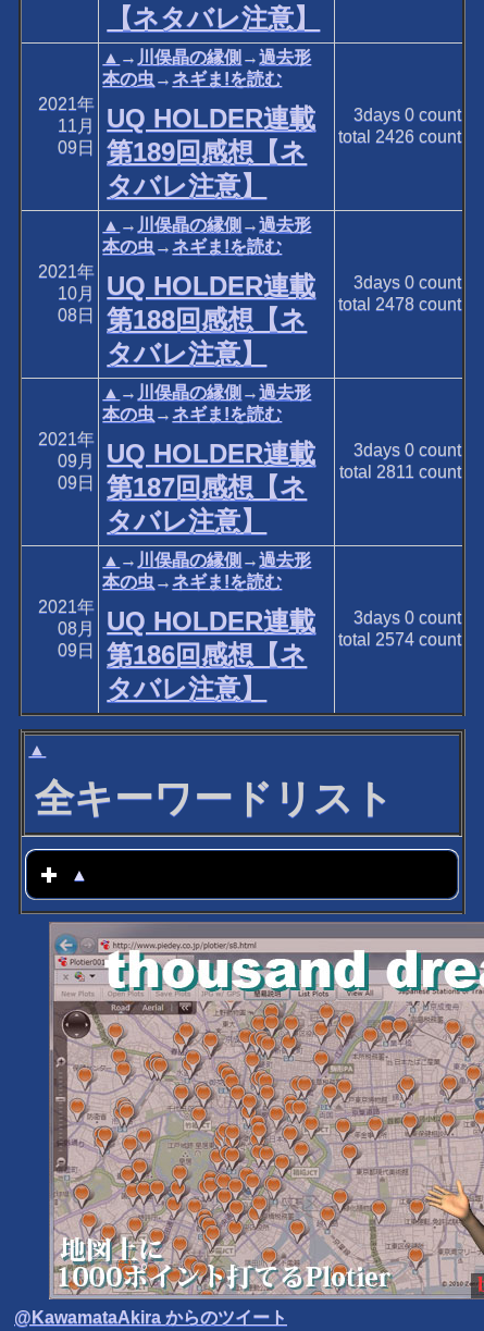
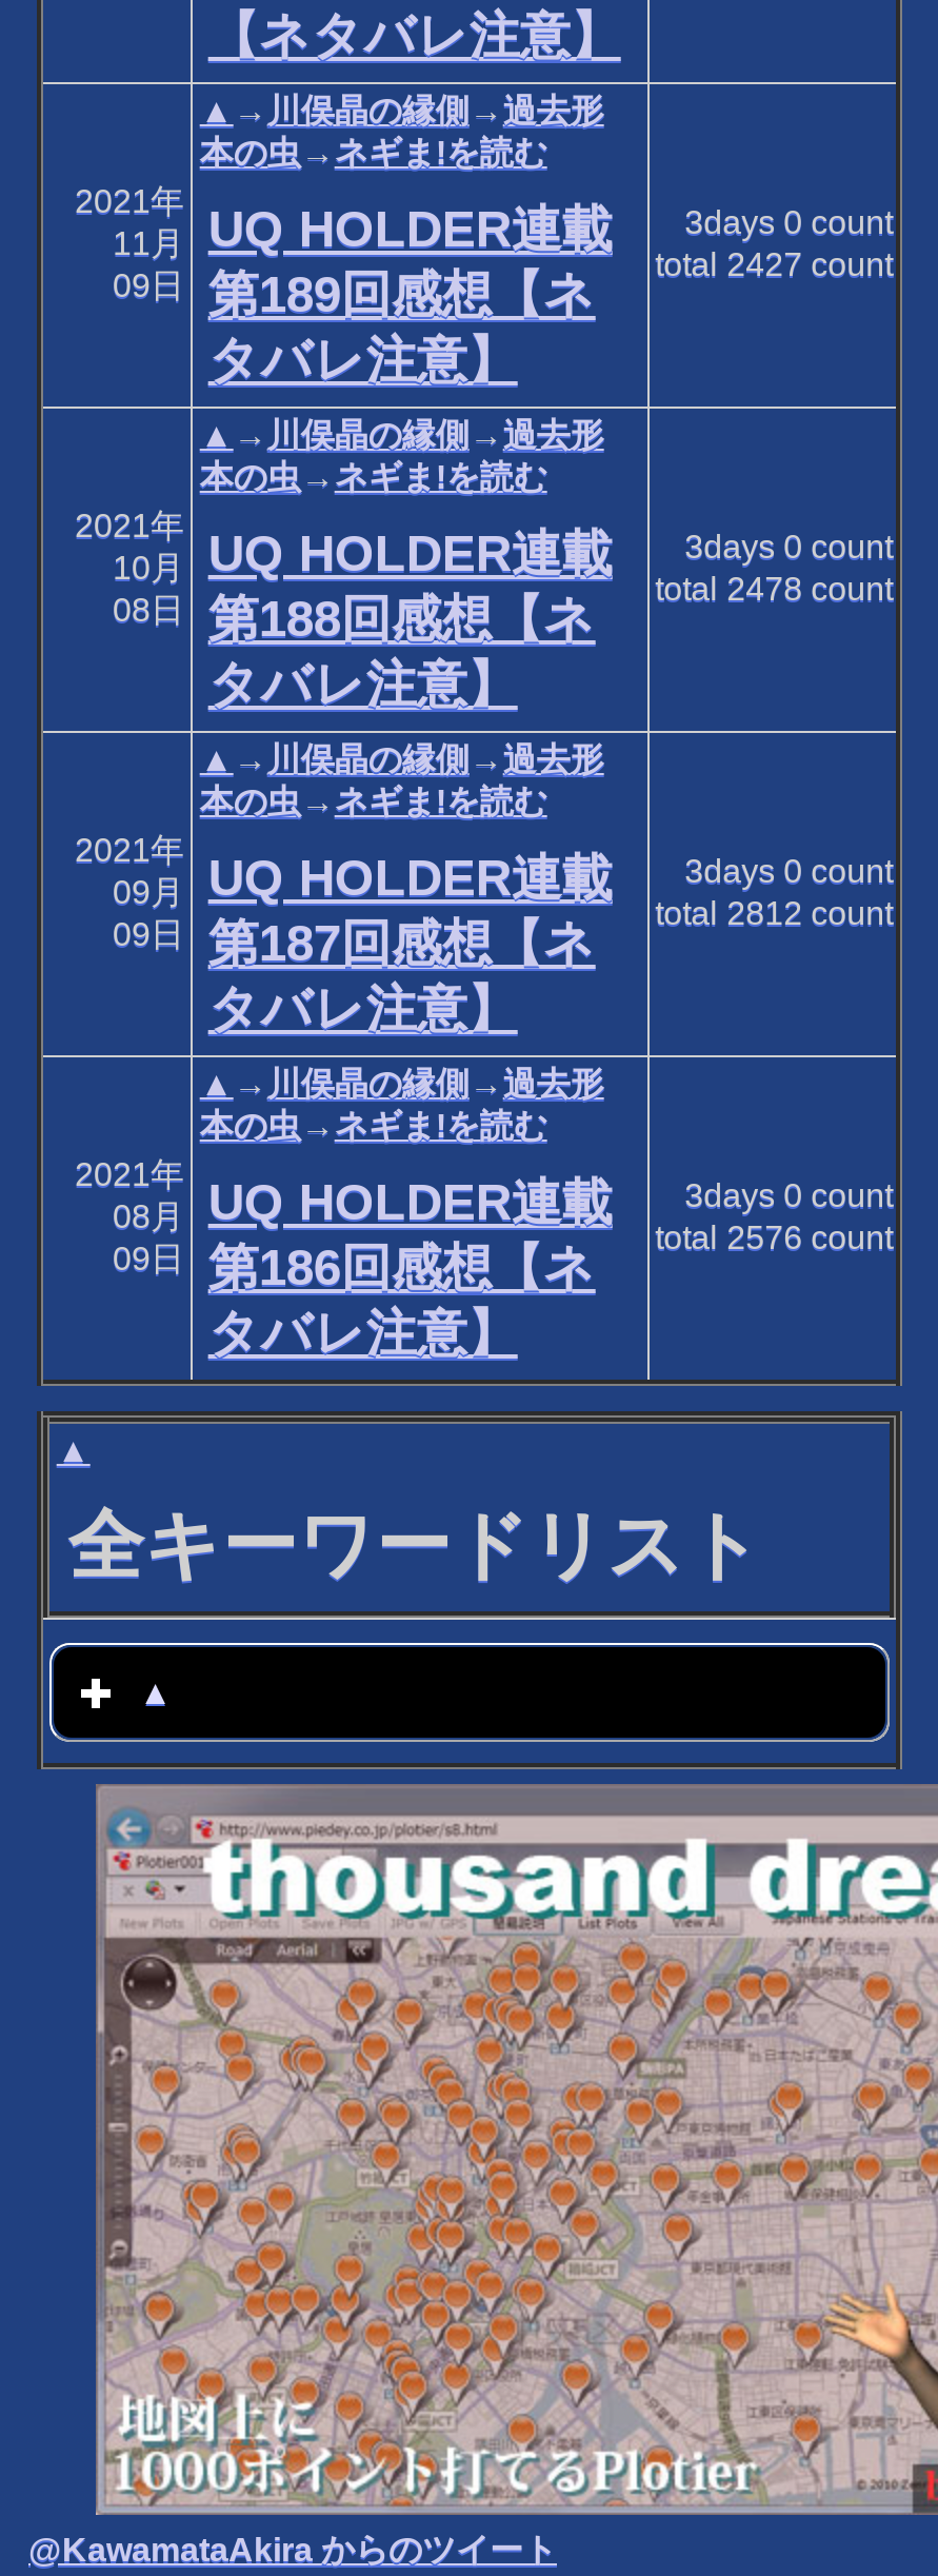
- total 2426 count
+ total 2427 count

- total 2811 count
+ total 2812 count

- total 2574 count
+ total 2576 count
